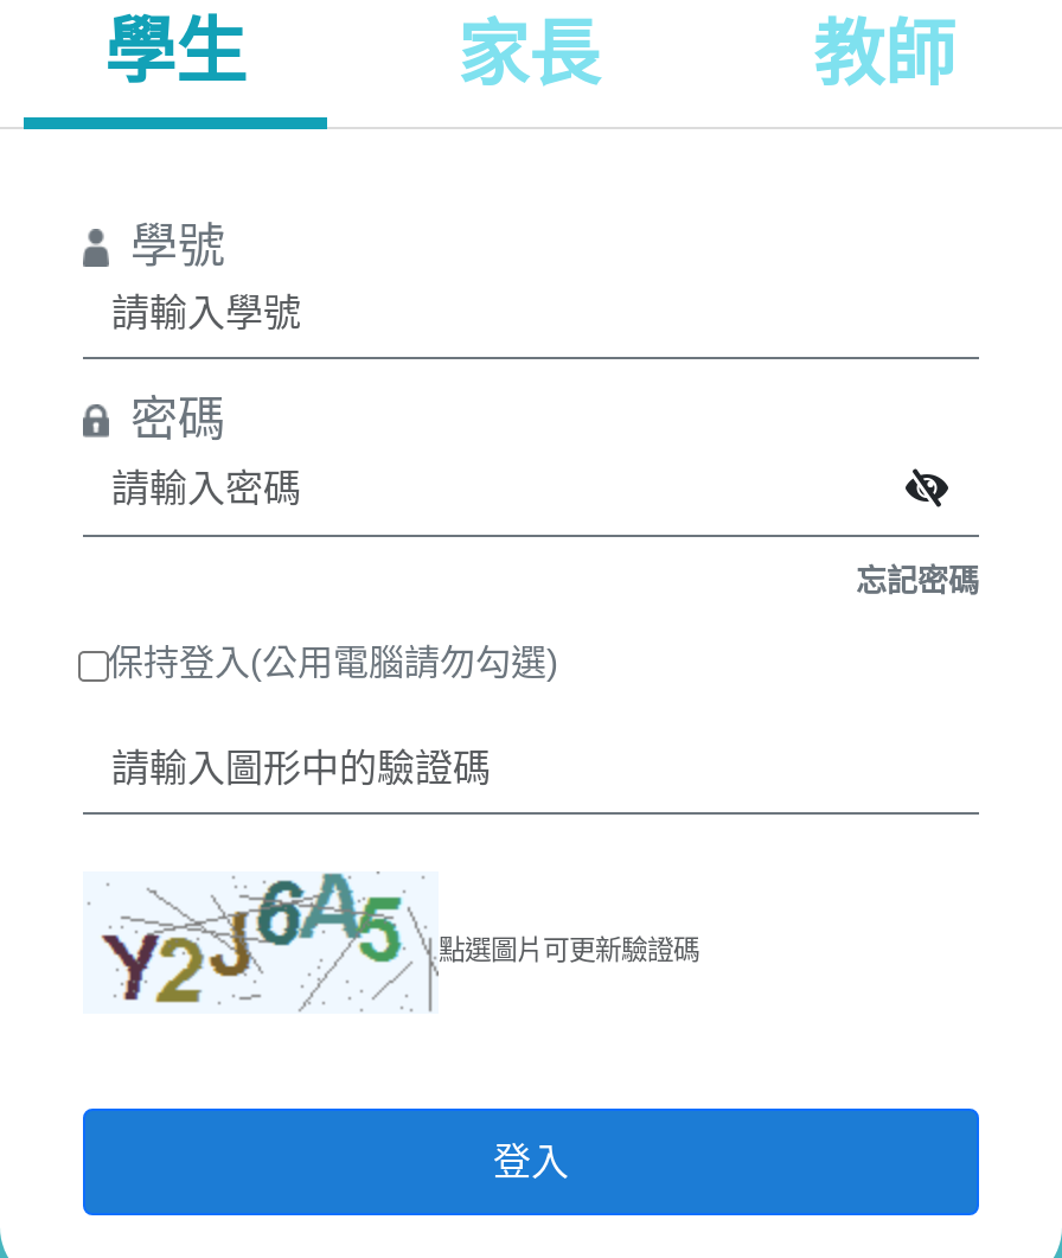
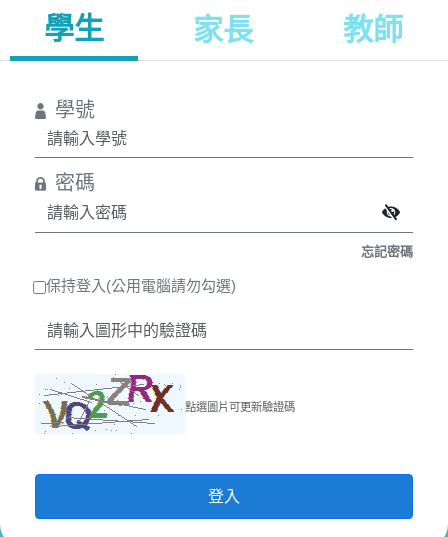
- [image]
+ [image]
